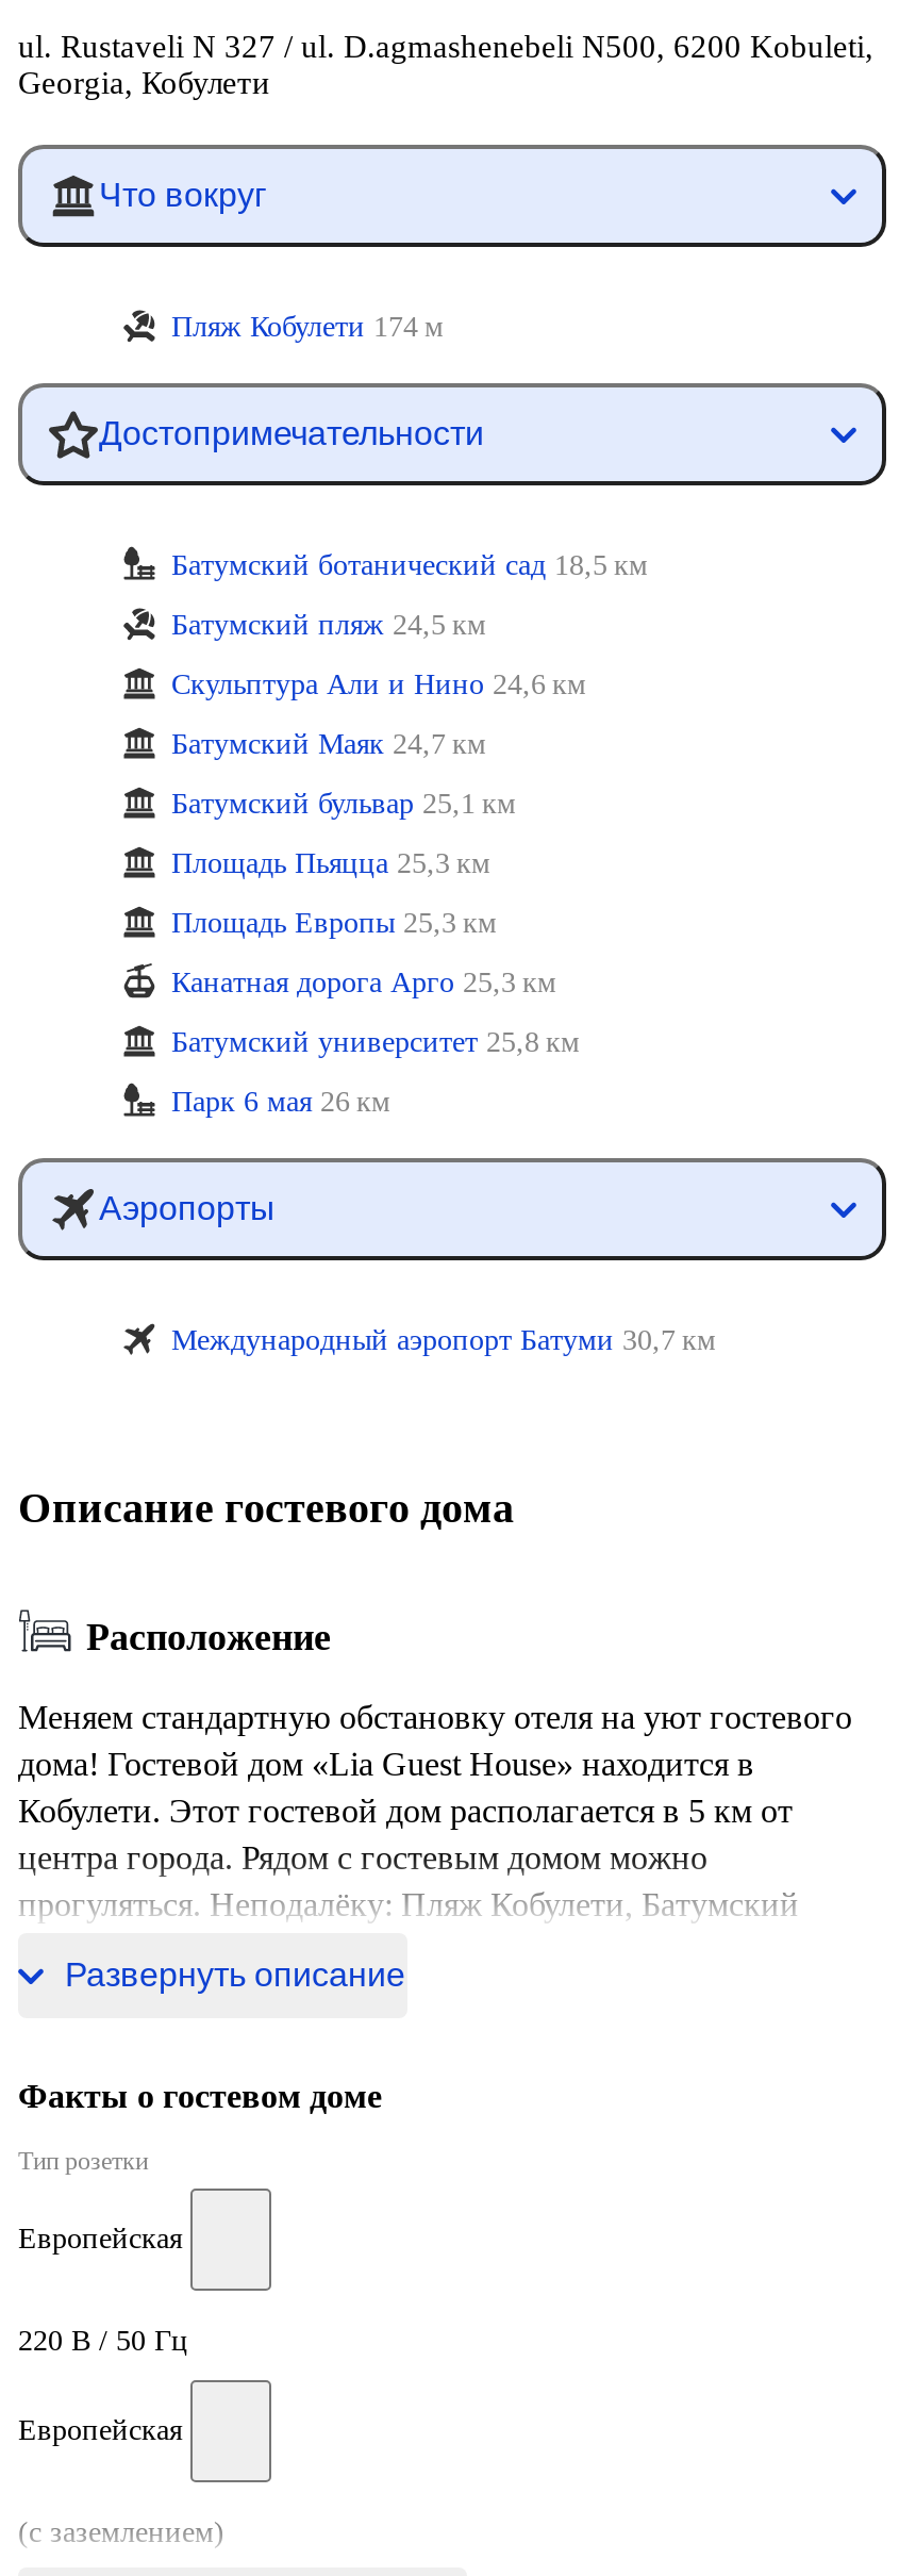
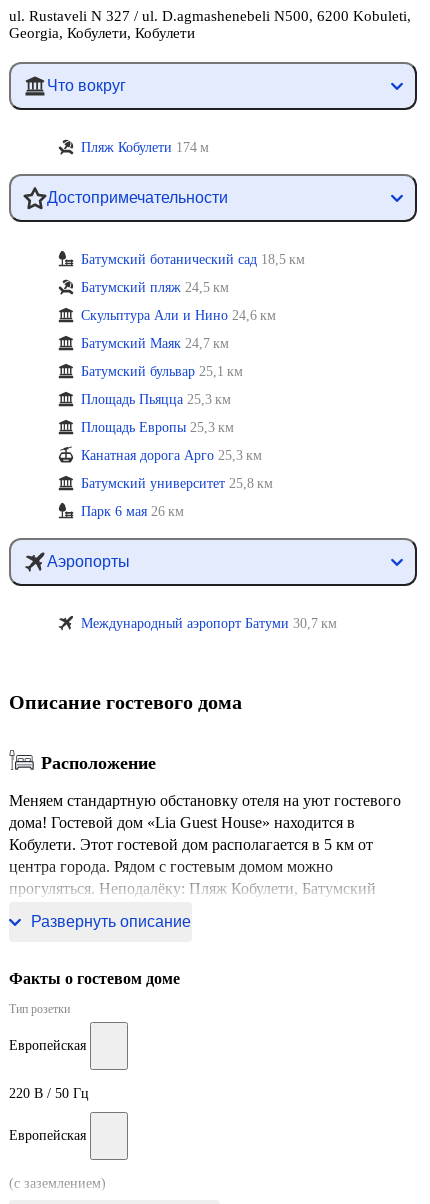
- Georgia, Кобулети
+ Georgia, Кобулети, Кобулети
